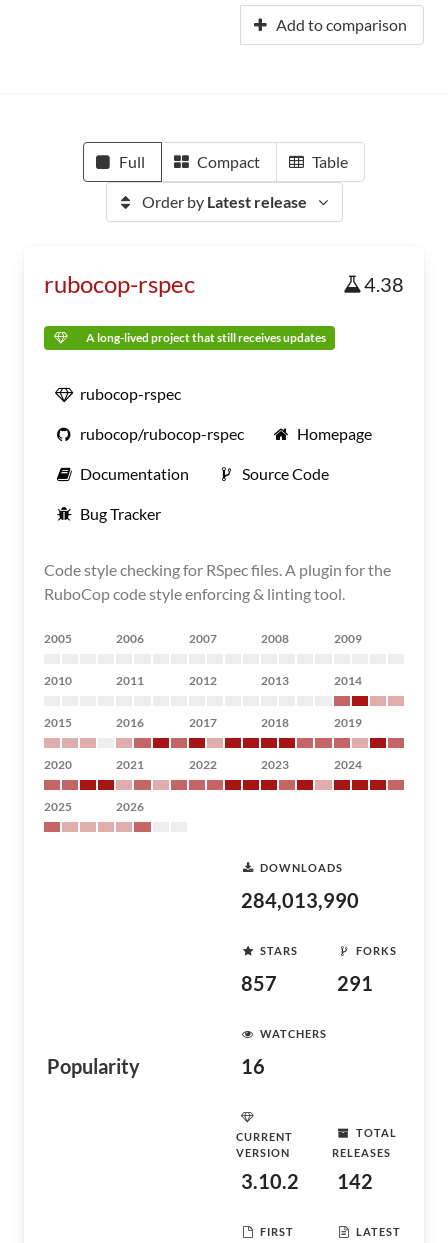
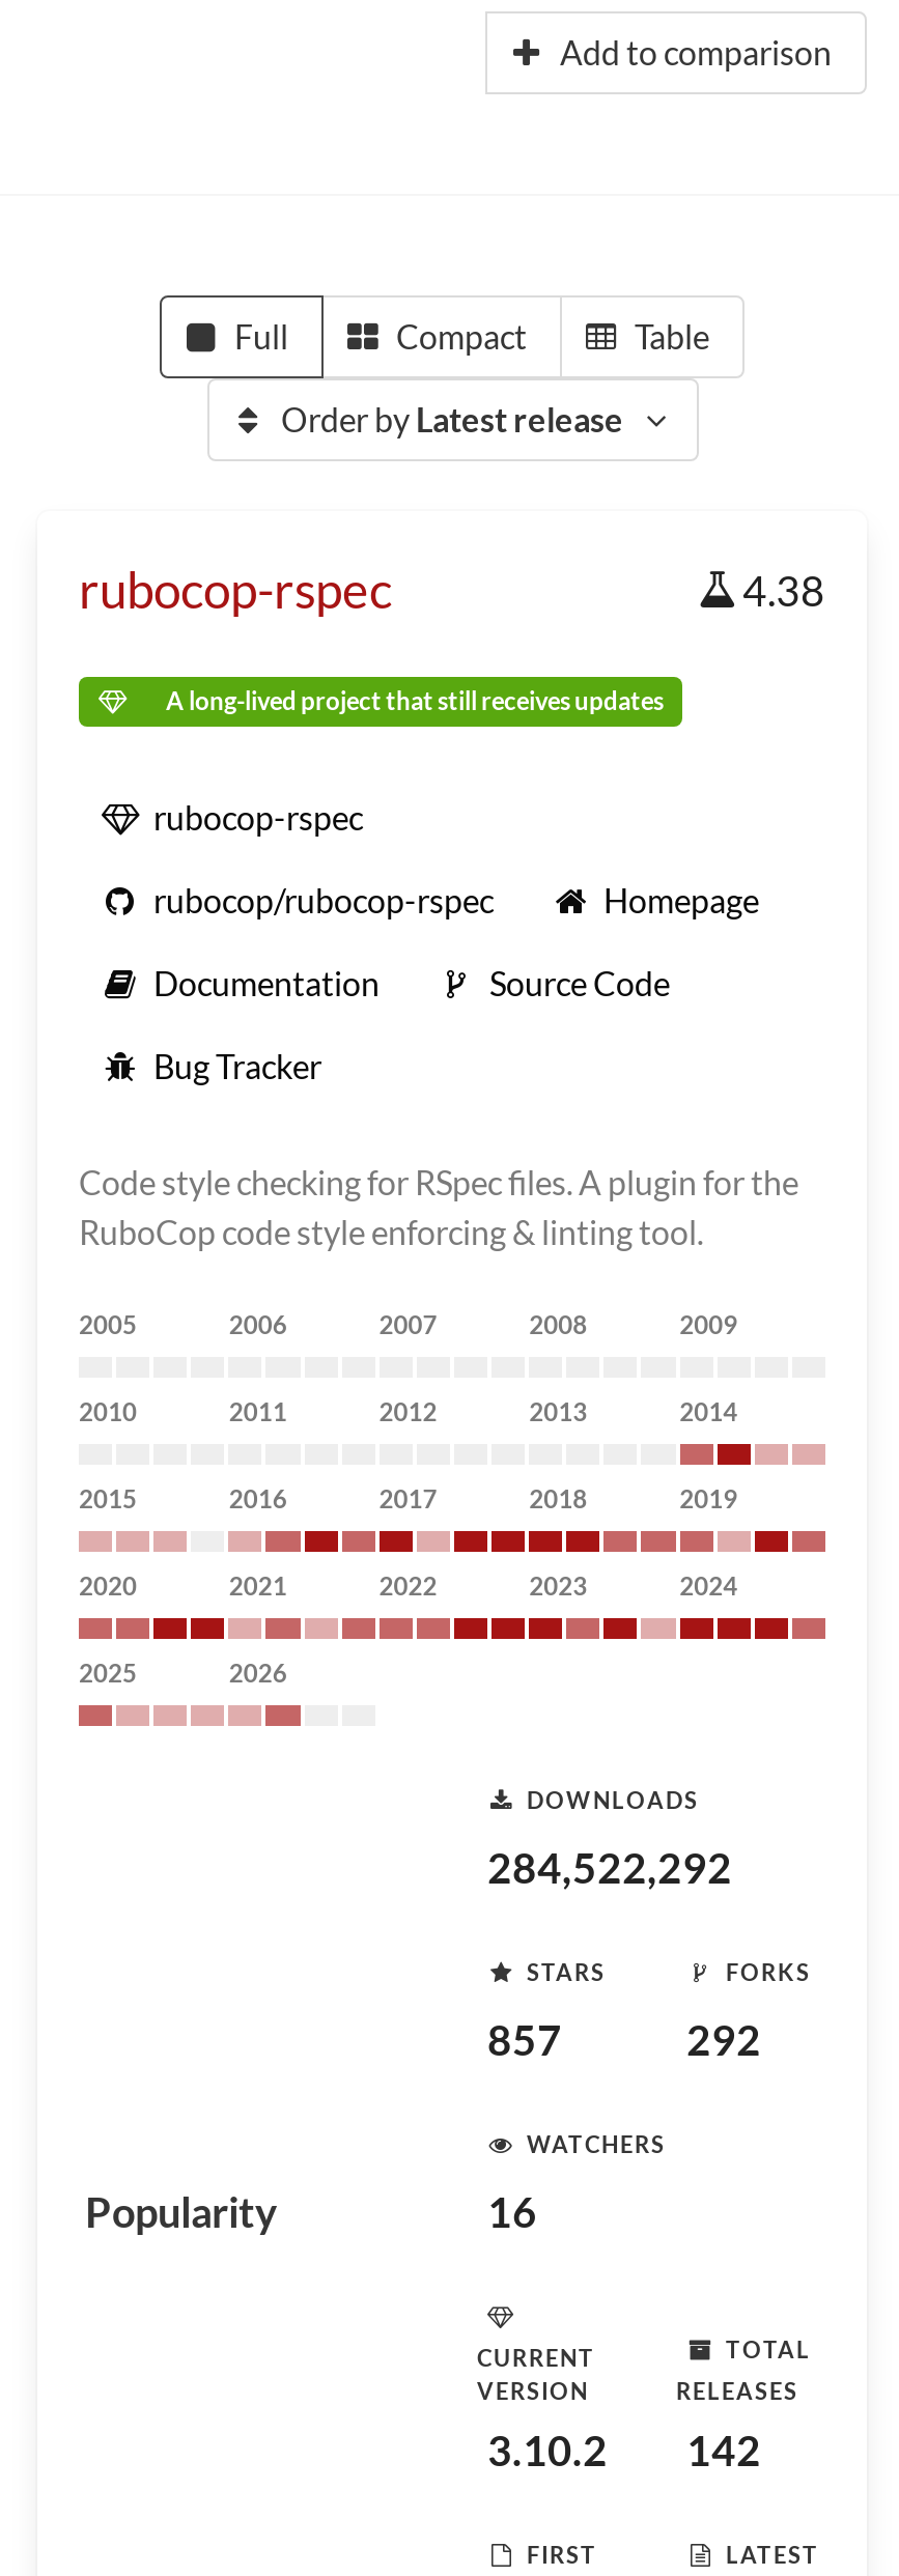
- 284,013,990
+ 284,522,292

- 291
+ 292
